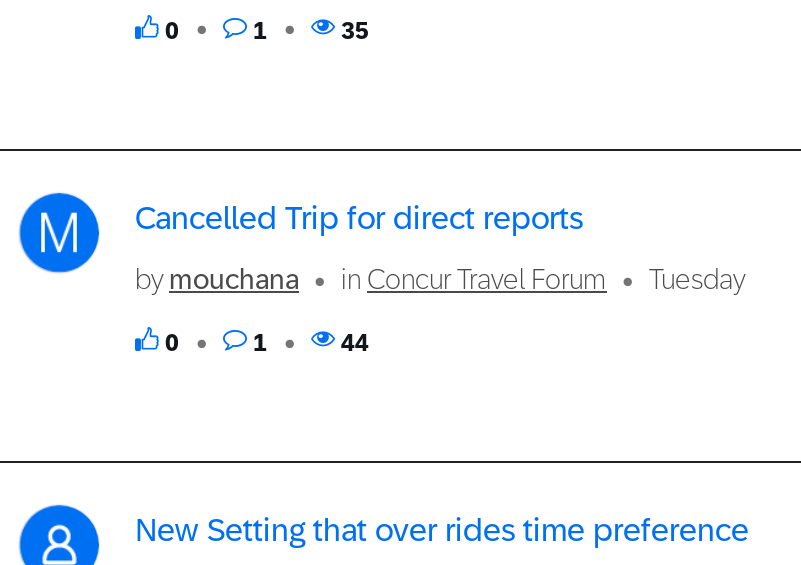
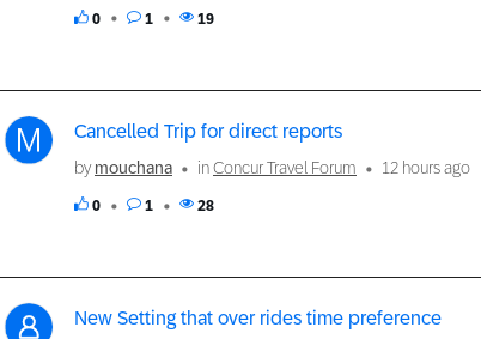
- 35
+ 19

- Tuesday
+ 12 hours ago

- 44
+ 28
